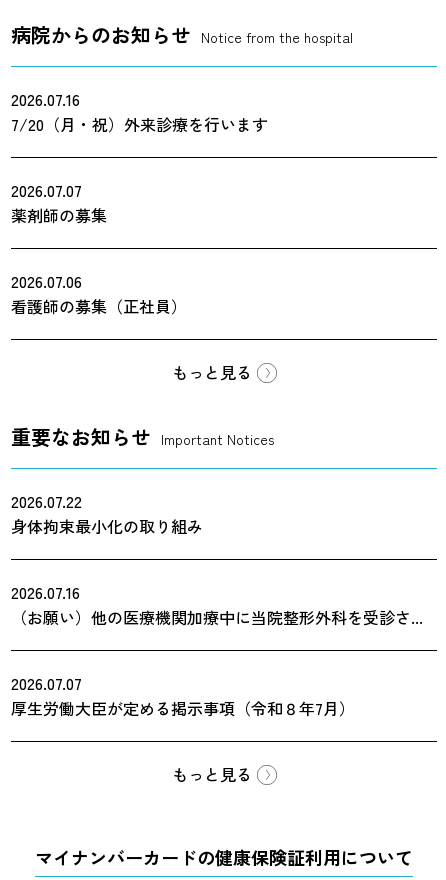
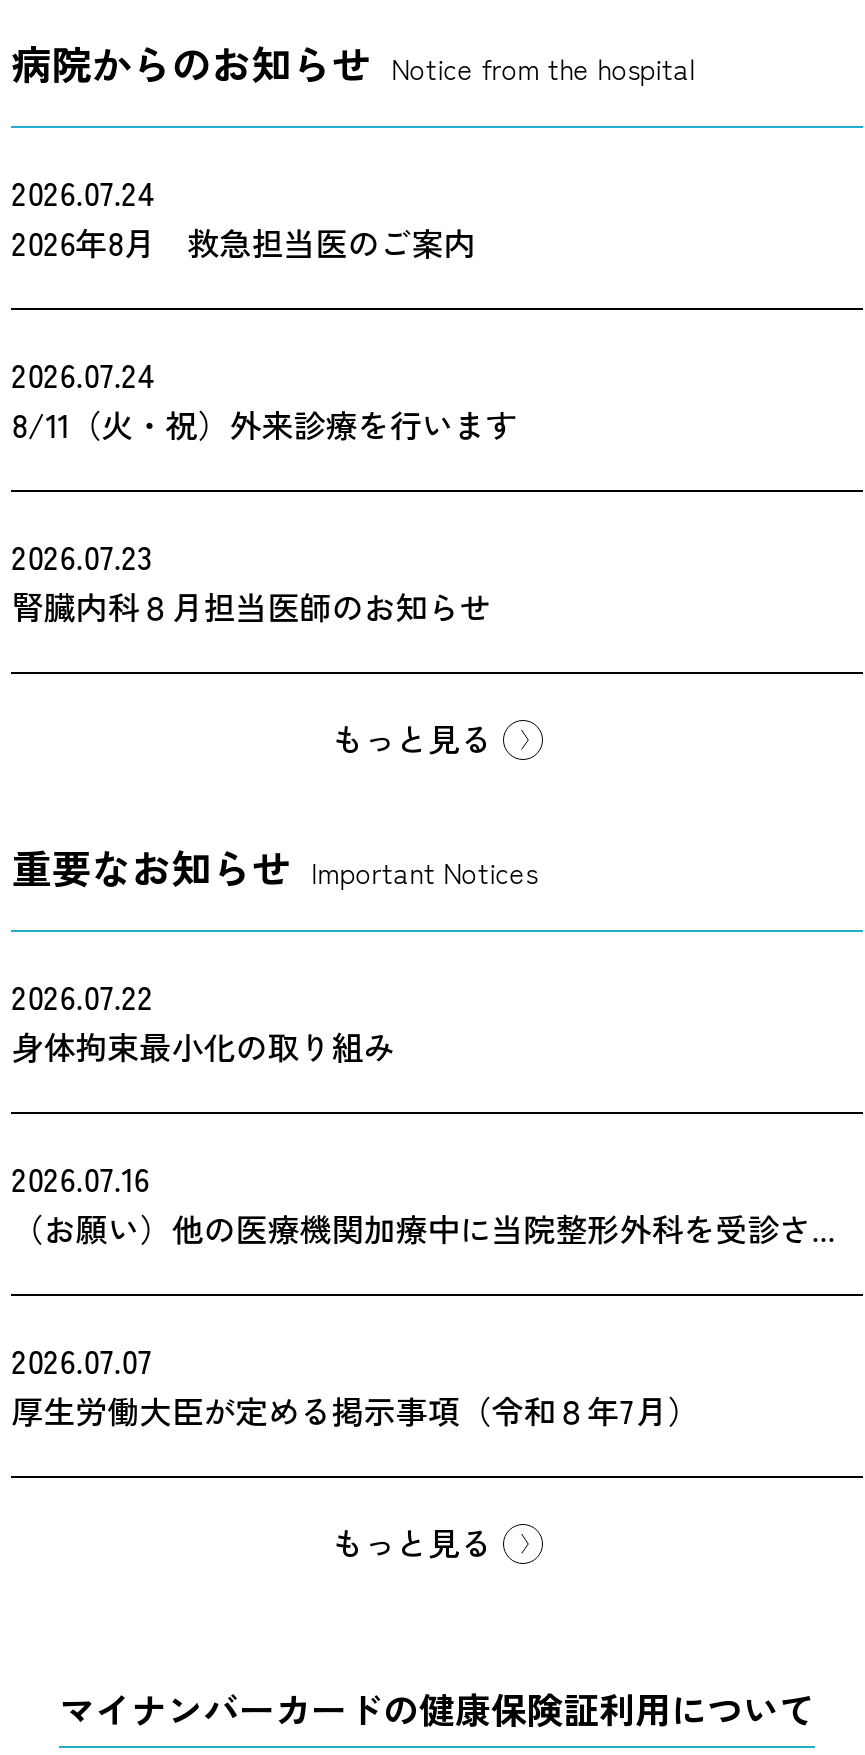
- 2026.07.16
- 7/20（月・祝）外来診療を行います
+ 2026.07.24
+ 2026年8月 救急担当医のご案内

- 2026.07.07
- 薬剤師の募集
+ 2026.07.24
+ 8/11（火・祝）外来診療を行います

- 2026.07.06
- 看護師の募集（正社員）
+ 2026.07.23
+ 腎臓内科８月担当医師のお知らせ
